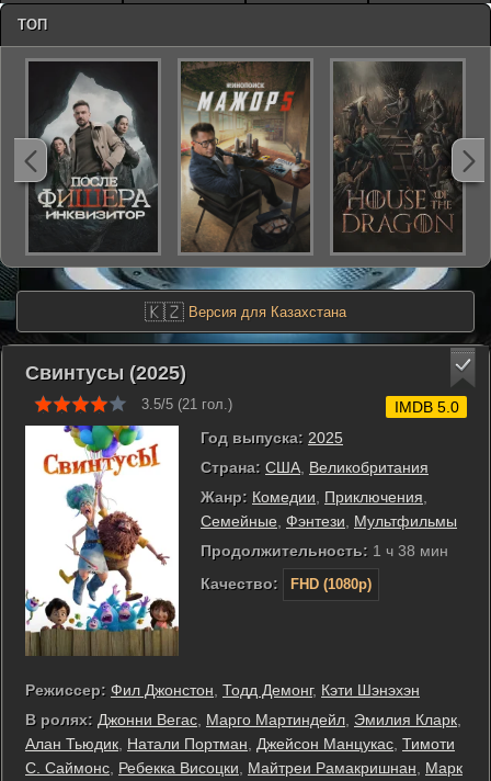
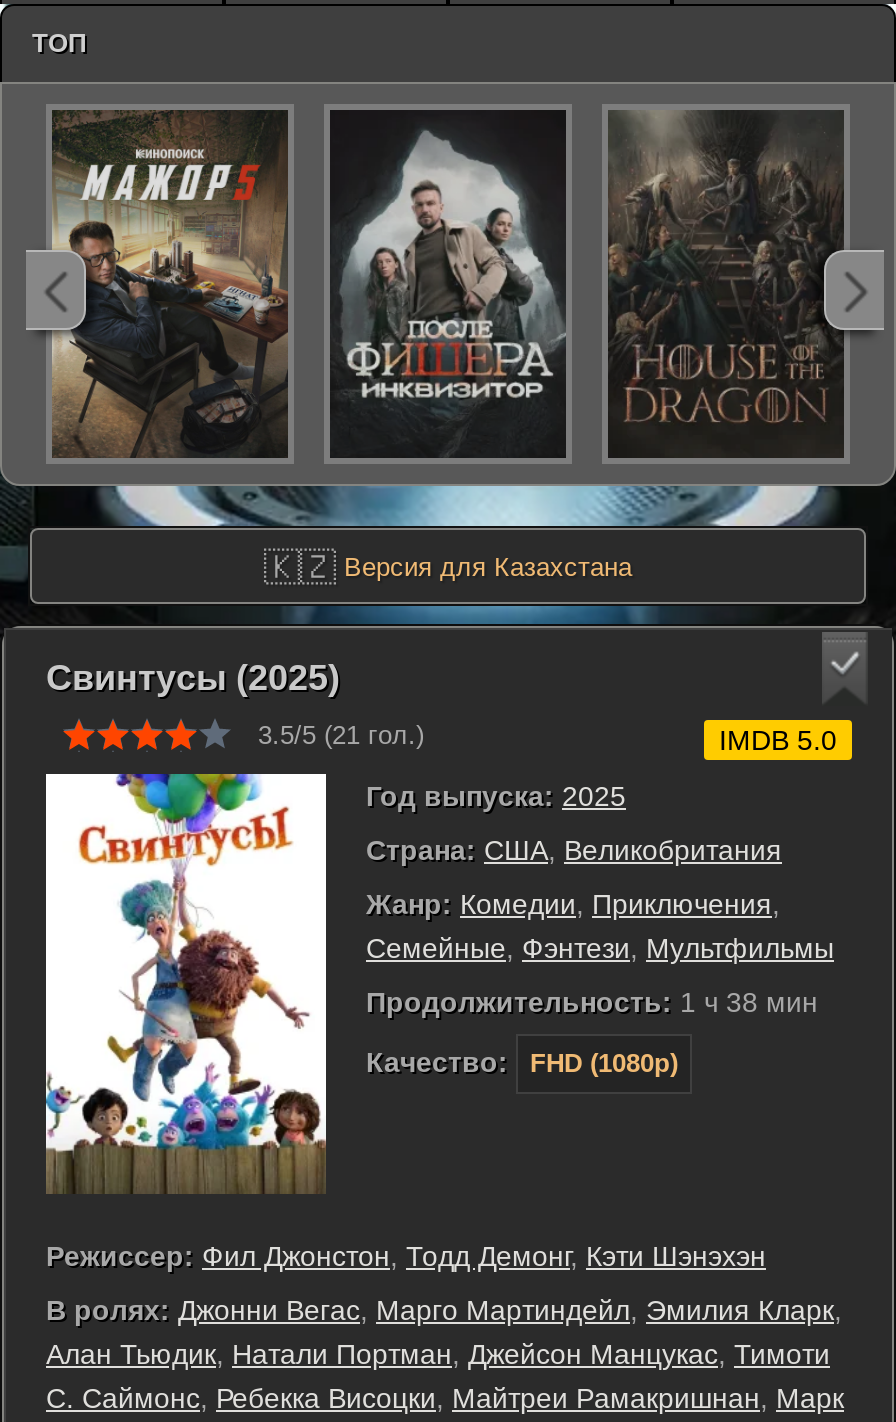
- [image]
+ [image]

- [image]
+ [image]
